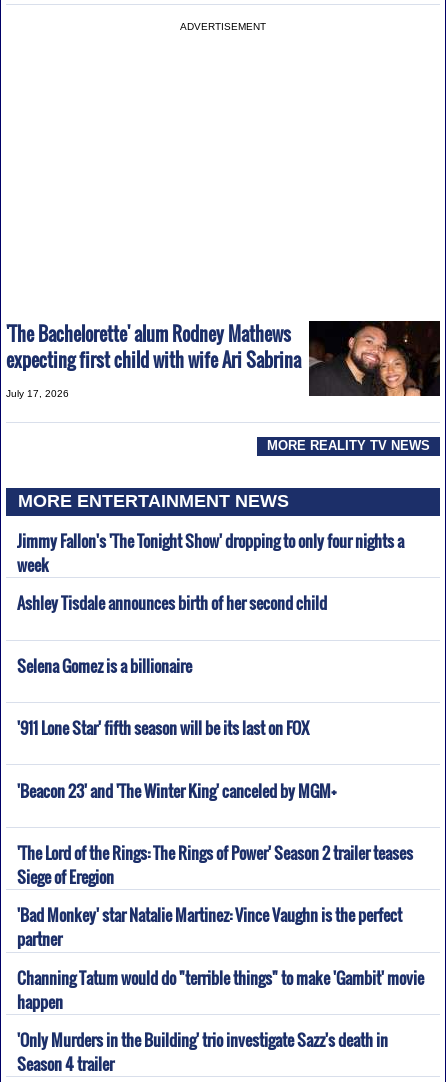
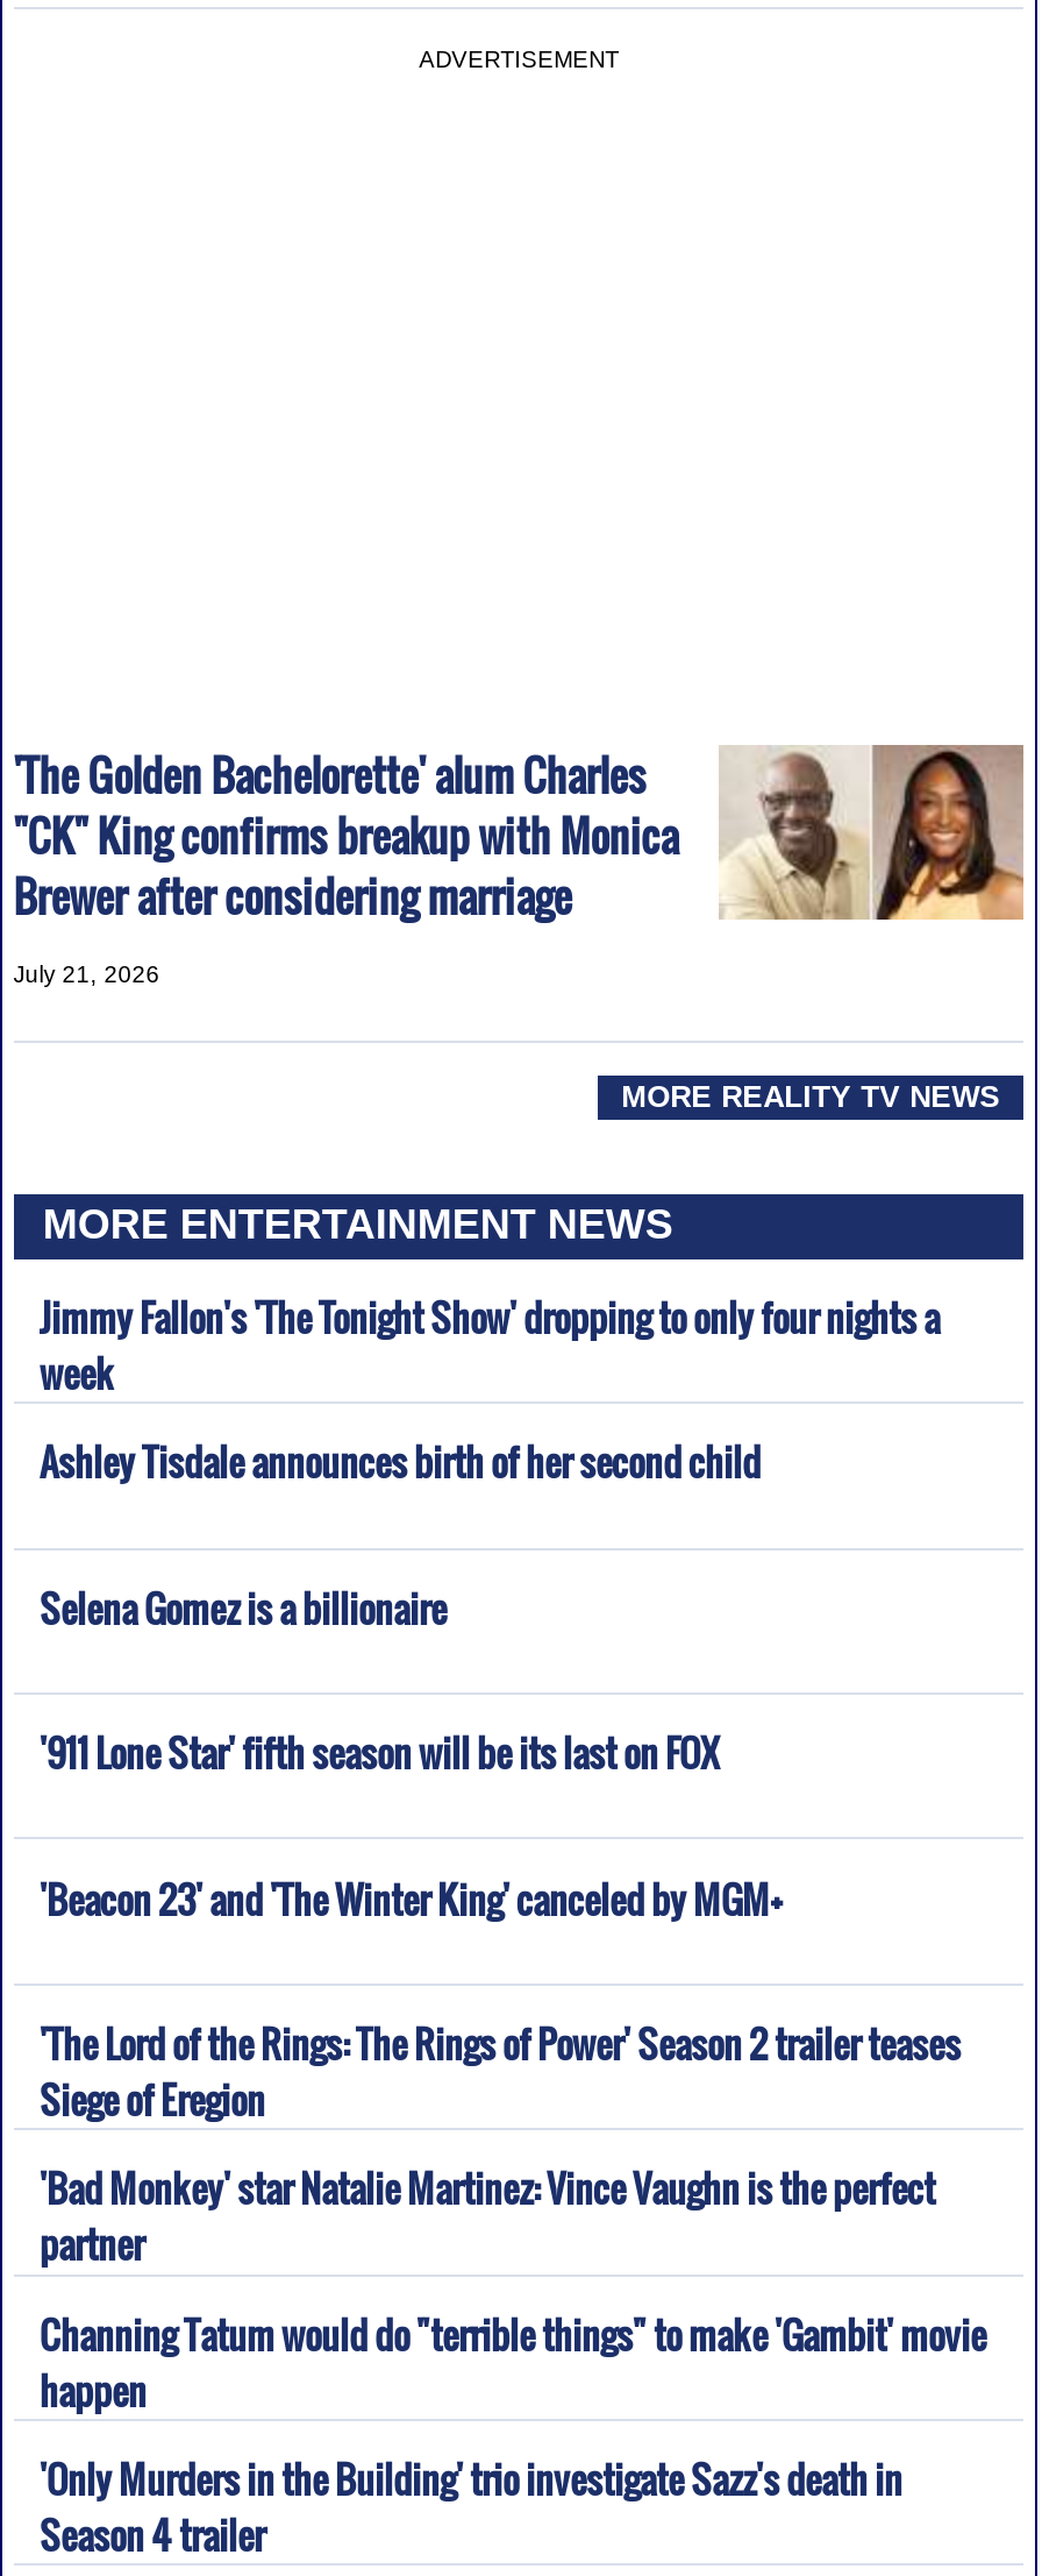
- [image]
- 'The Bachelorette' alum Rodney Mathews
- expecting first child with wife Ari Sabrina
+ [image]
+ 'The Golden Bachelorette' alum Charles
+ "CK" King confirms breakup with Monica
+ Brewer after considering marriage

- July 17, 2026
+ July 21, 2026
